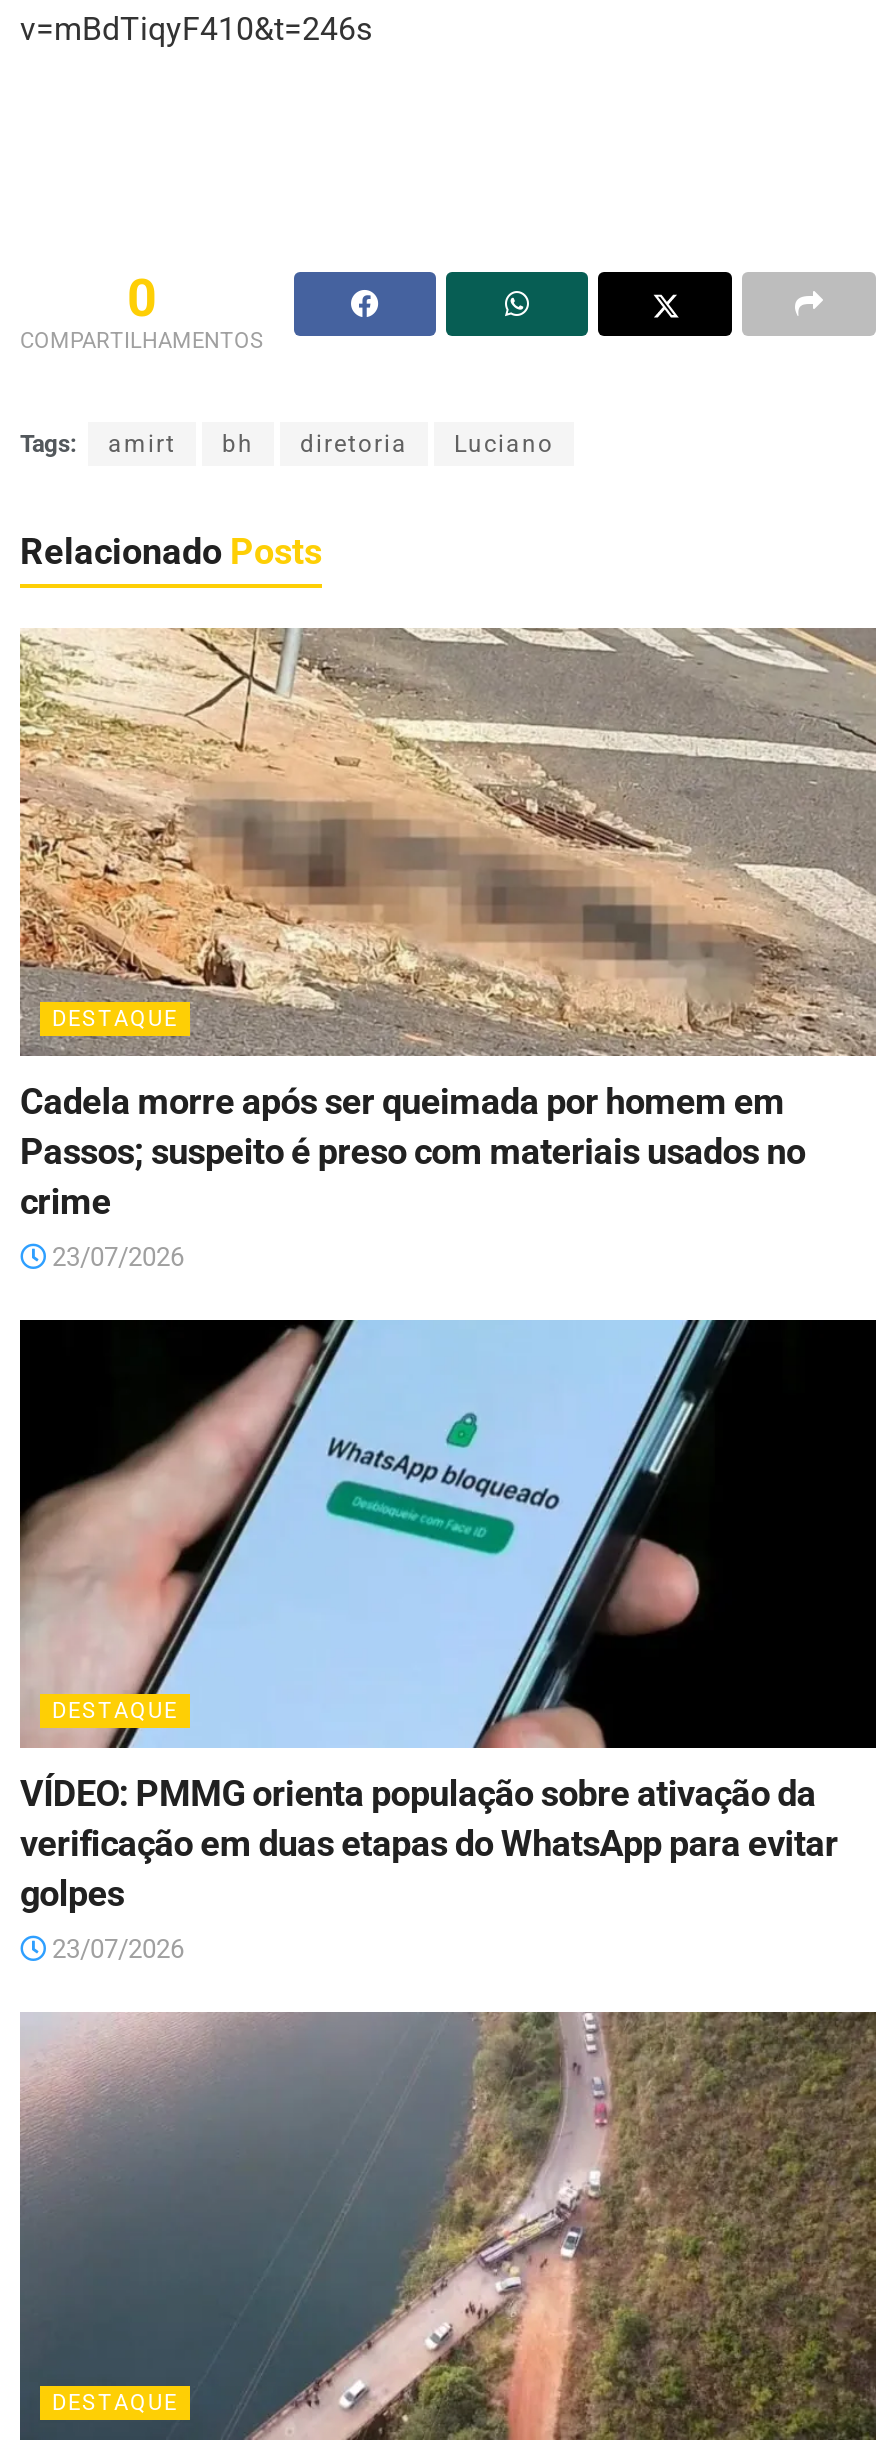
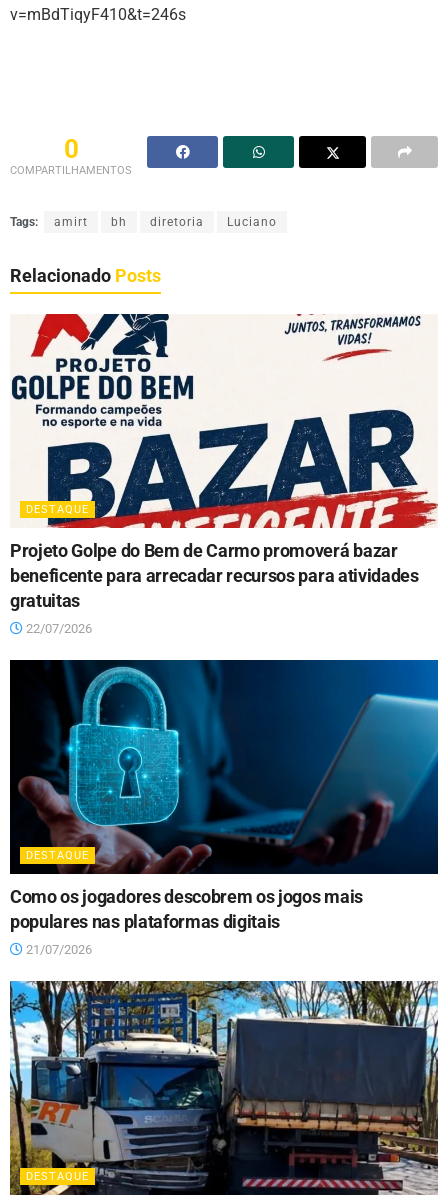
- [image]
- Cadela morre após ser queimada por homem em
- Passos; suspeito é preso com materiais usados no
- crime
+ [image]
+ Projeto Golpe do Bem de Carmo promoverá bazar
+ beneficente para arrecadar recursos para atividades
+ gratuitas

- 23/07/2026
+ 22/07/2026

- [image]
- VÍDEO: PMMG orienta população sobre ativação da
- verificação em duas etapas do WhatsApp para evitar
- golpes
+ [image]
+ Como os jogadores descobrem os jogos mais
+ populares nas plataformas digitais

- 23/07/2026
+ 21/07/2026

- [image]
+ [image]
